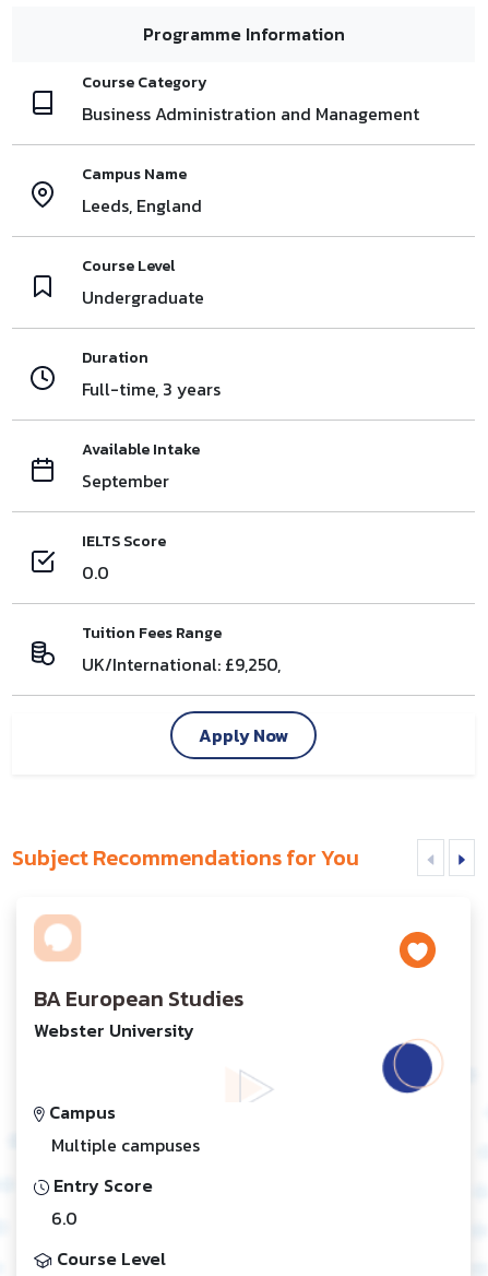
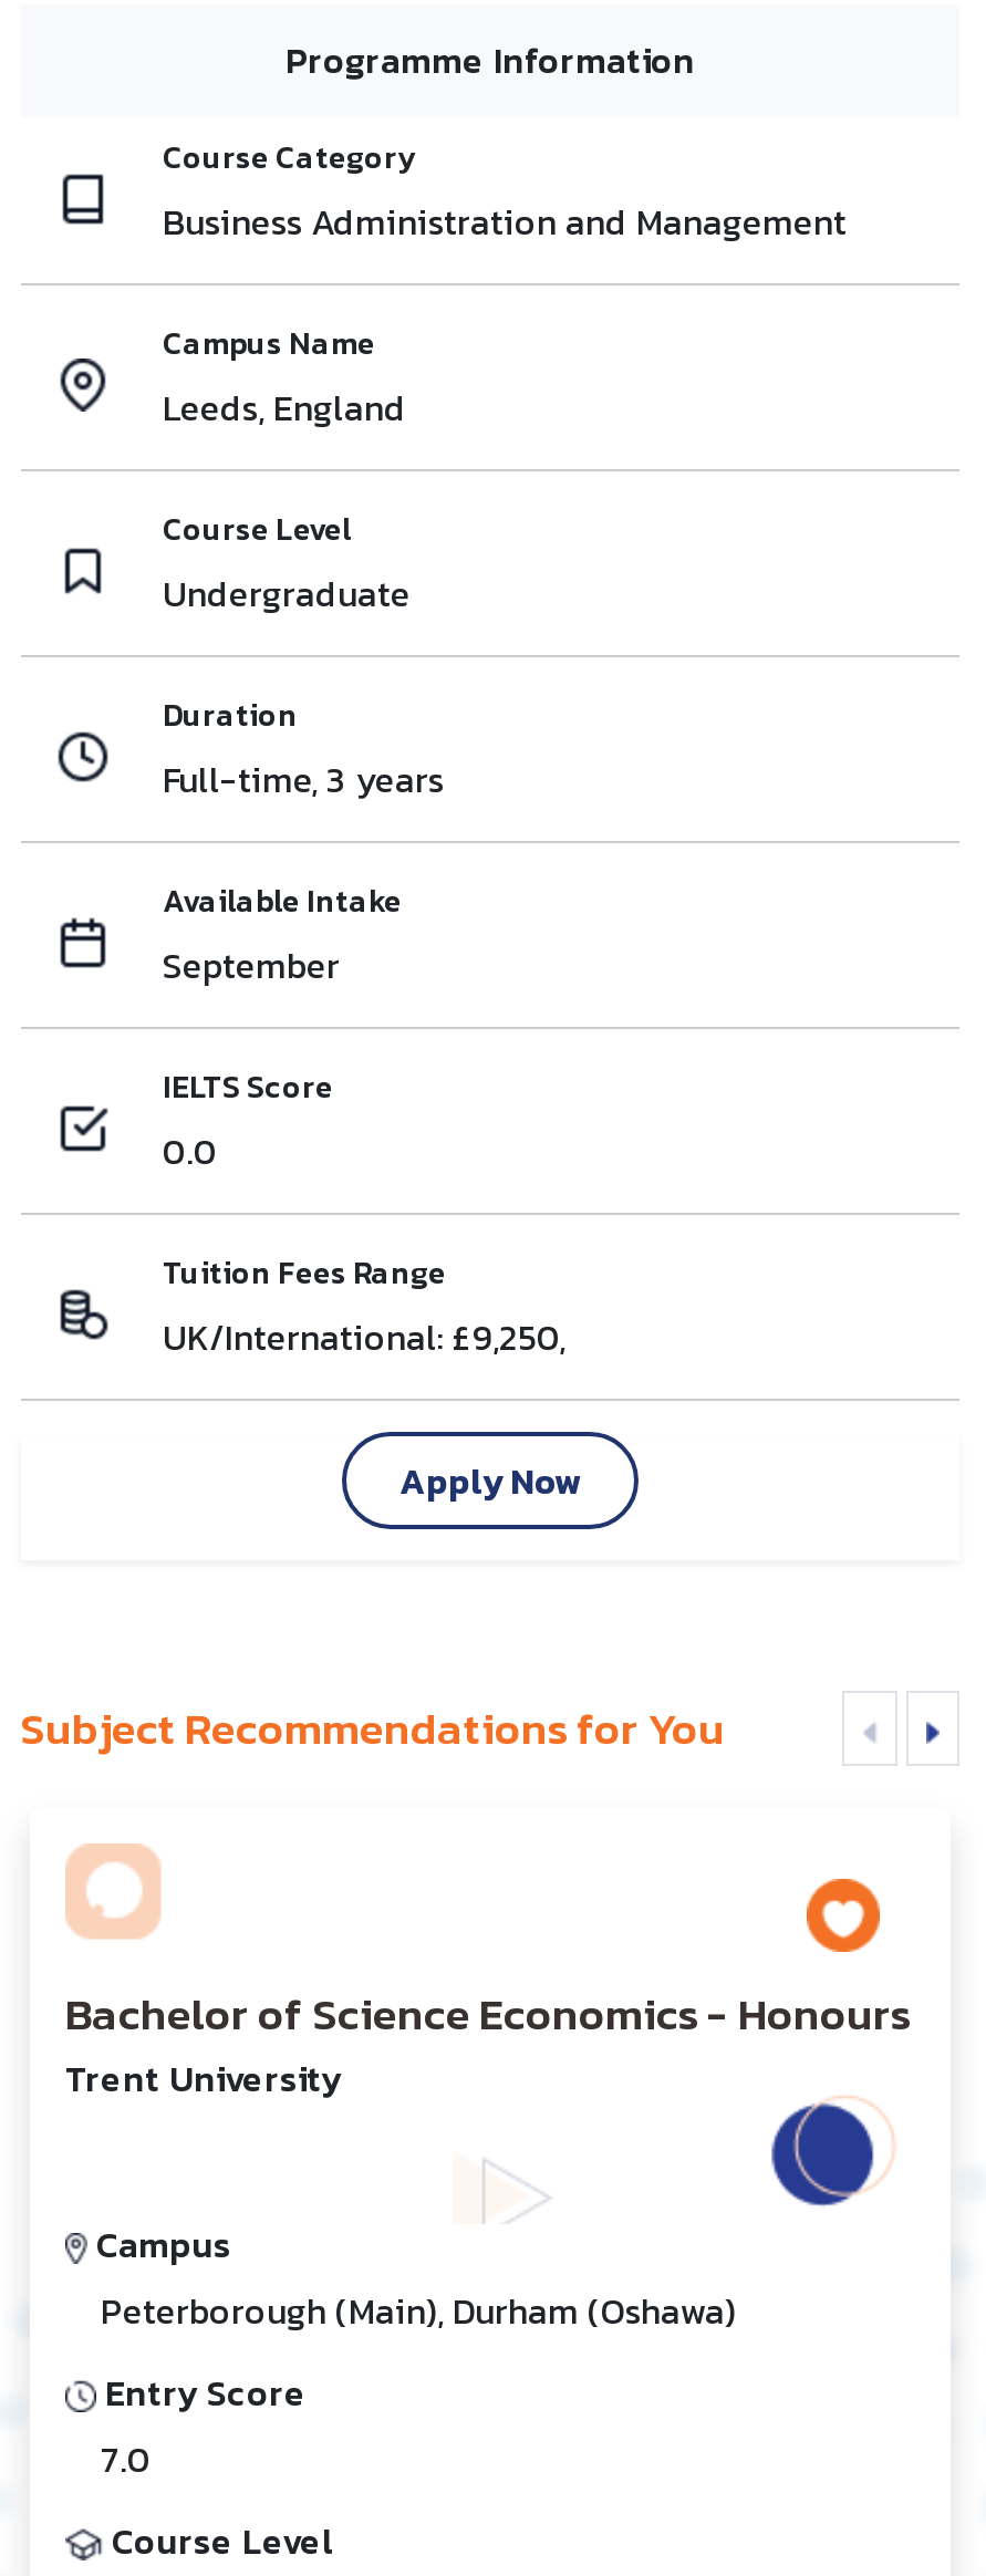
- BA European Studies
- Webster University
+ Bachelor of Science Economics - Honours
+ Trent University

- Multiple campuses
+ Peterborough (Main), Durham (Oshawa)

- 6.0
+ 7.0
